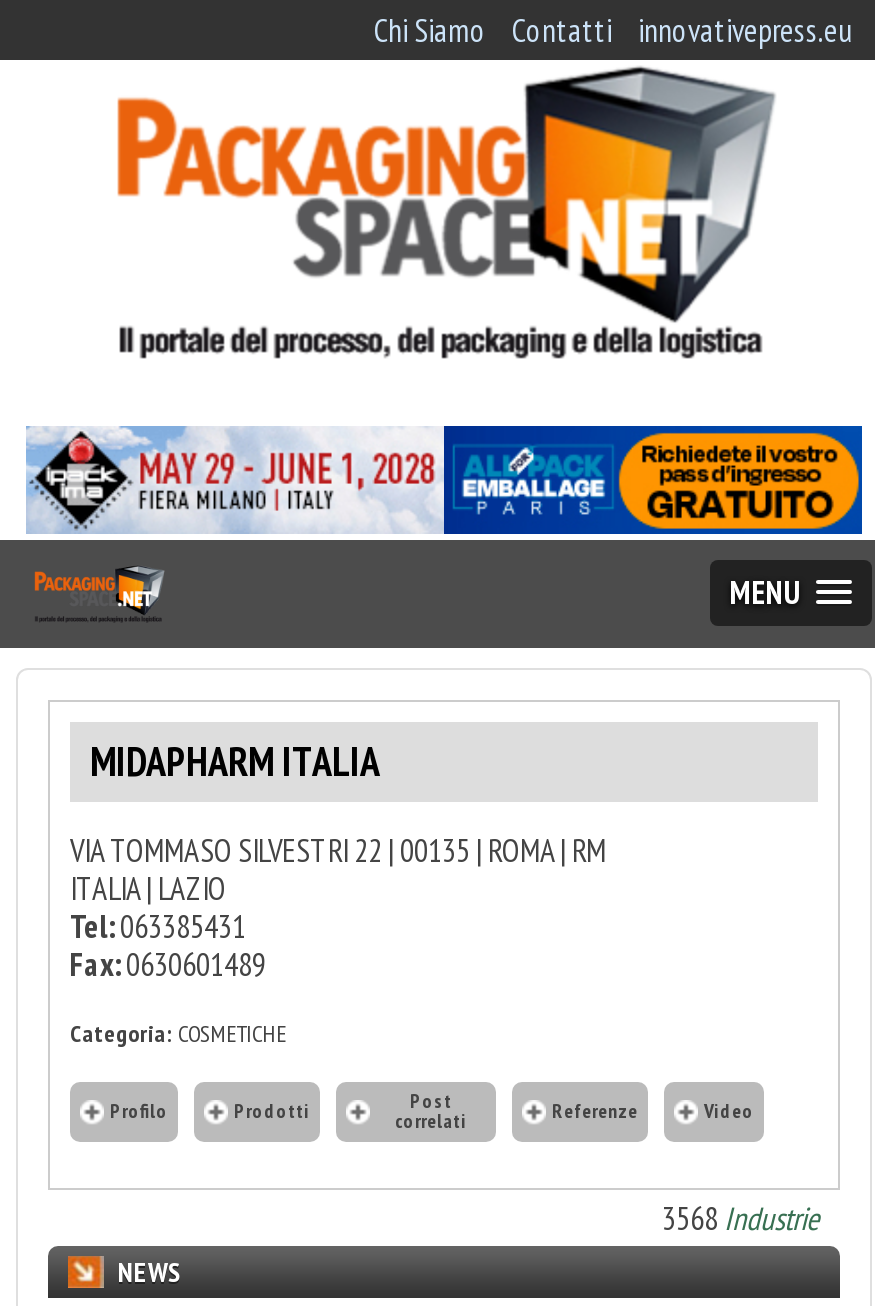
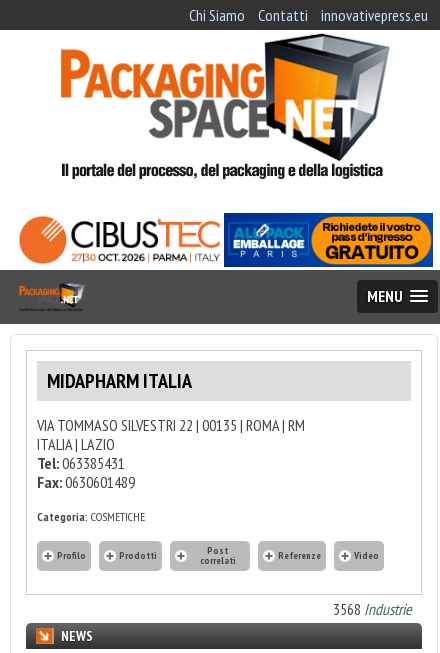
- [image]
+ [image]
